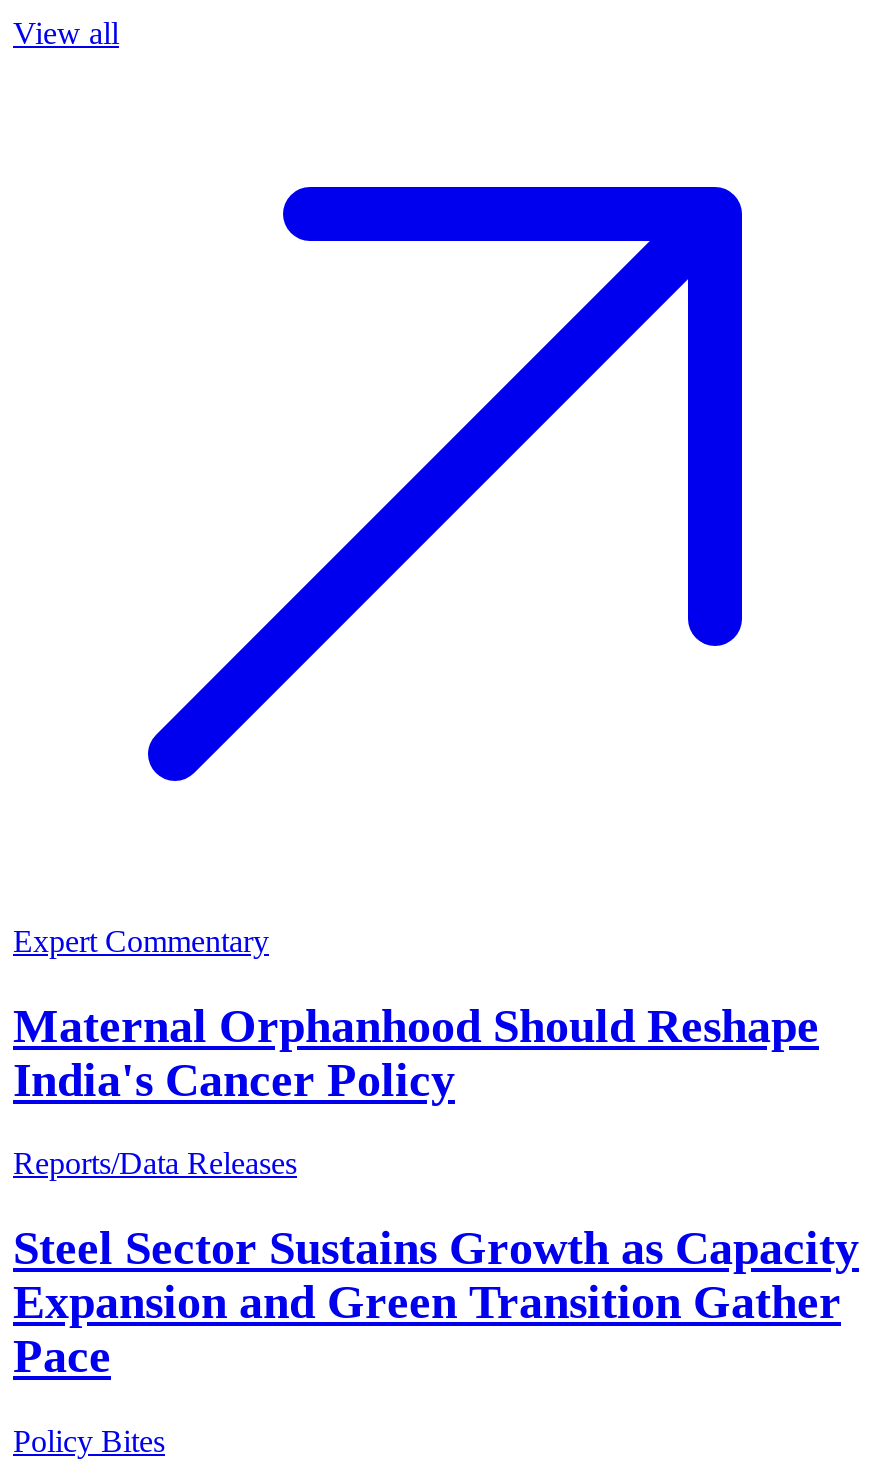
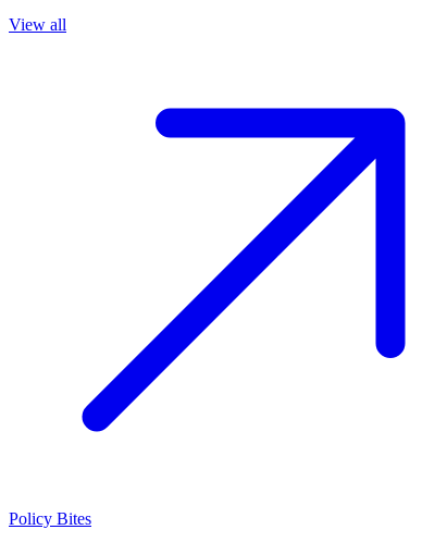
- Expert Commentary
- Maternal Orphanhood Should Reshape
- India's Cancer Policy
- Reports/Data Releases
- Steel Sector Sustains Growth as Capacity
- Expansion and Green Transition Gather
- Pace
